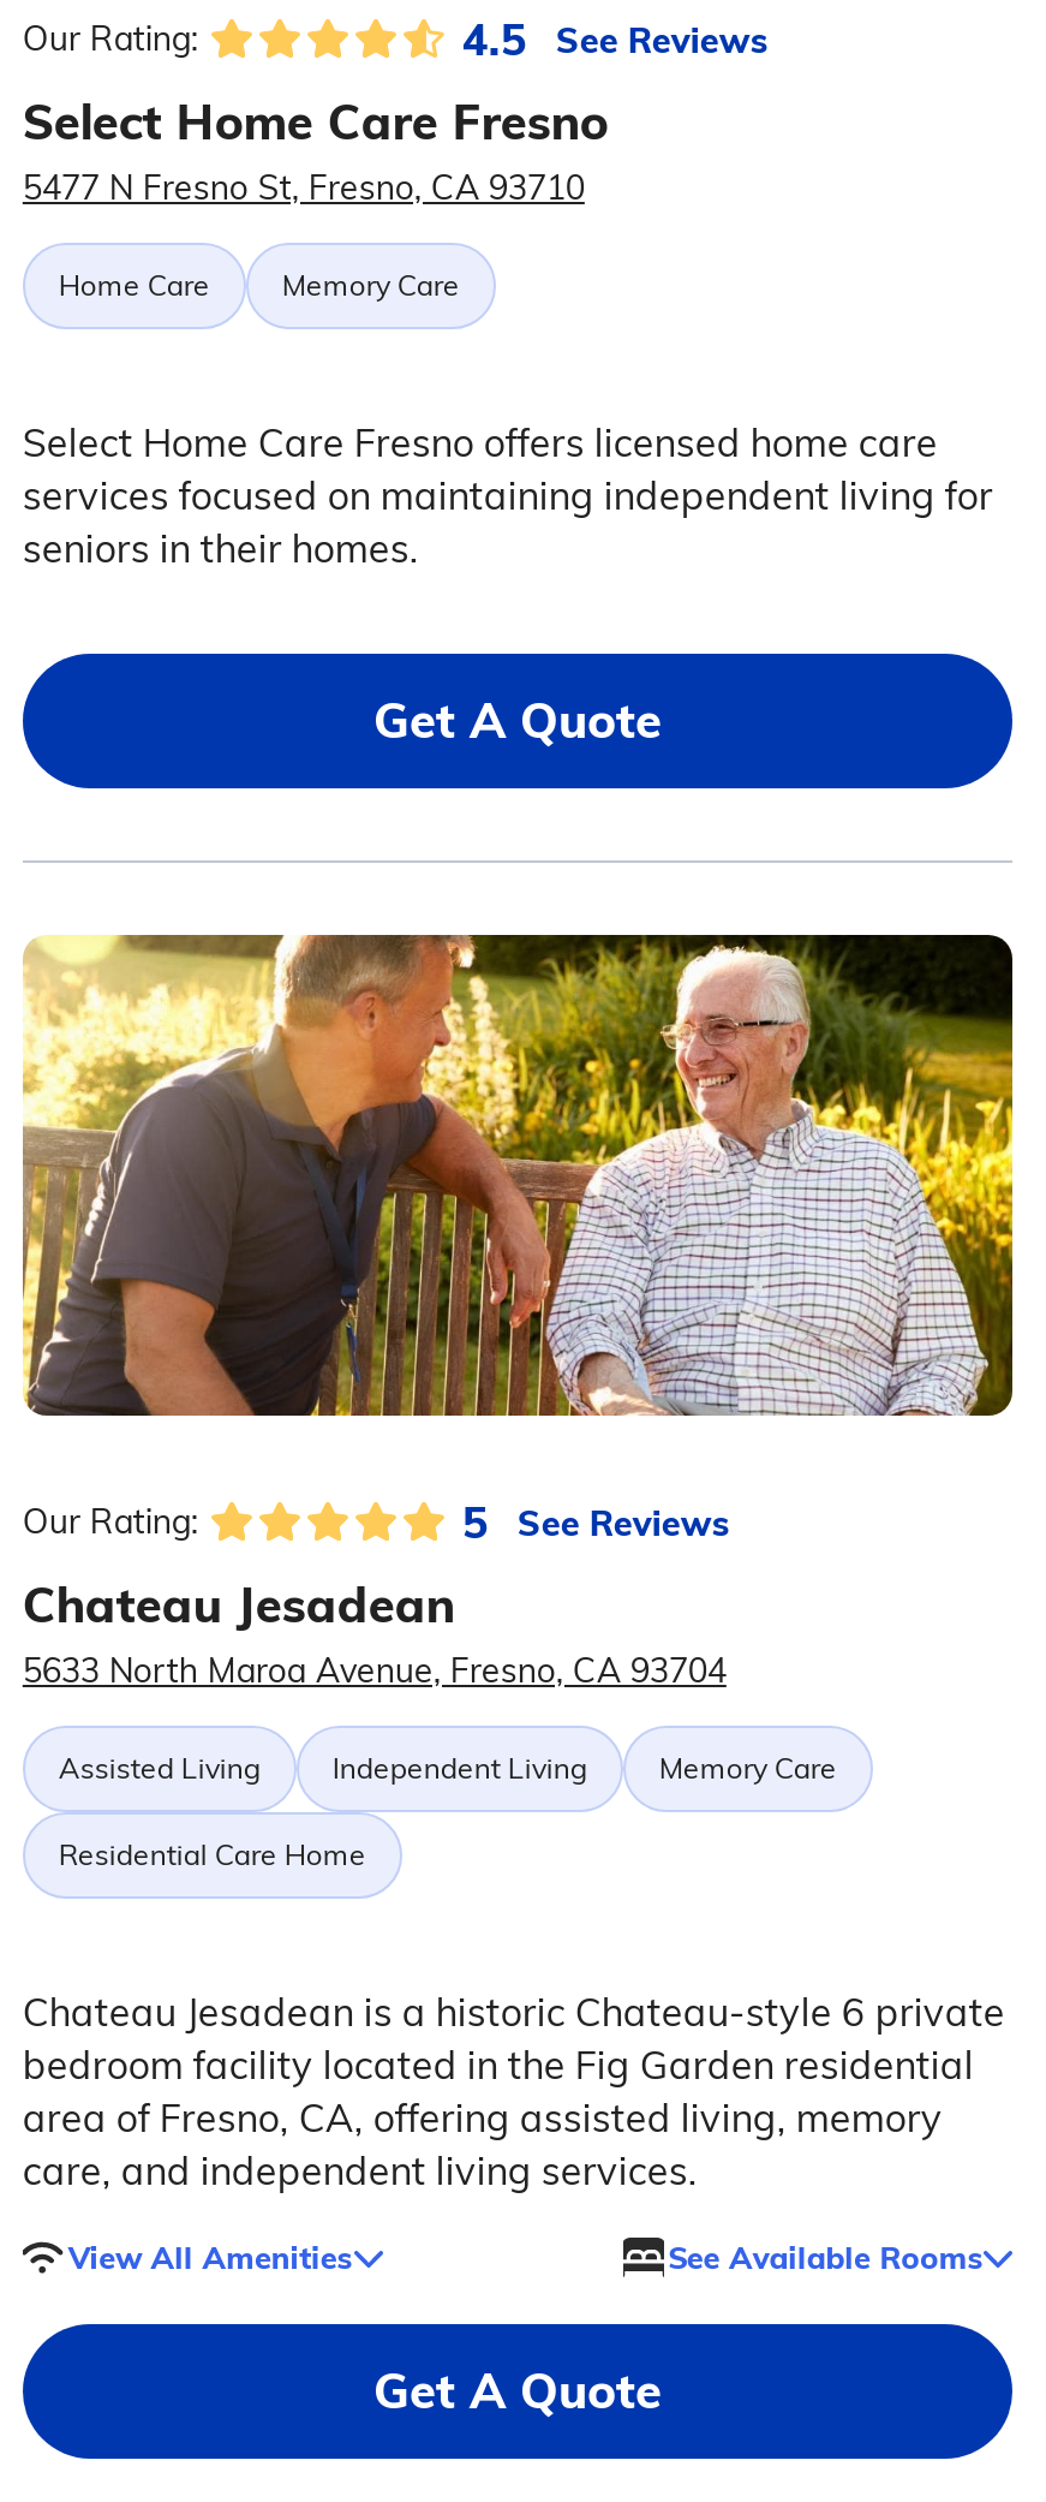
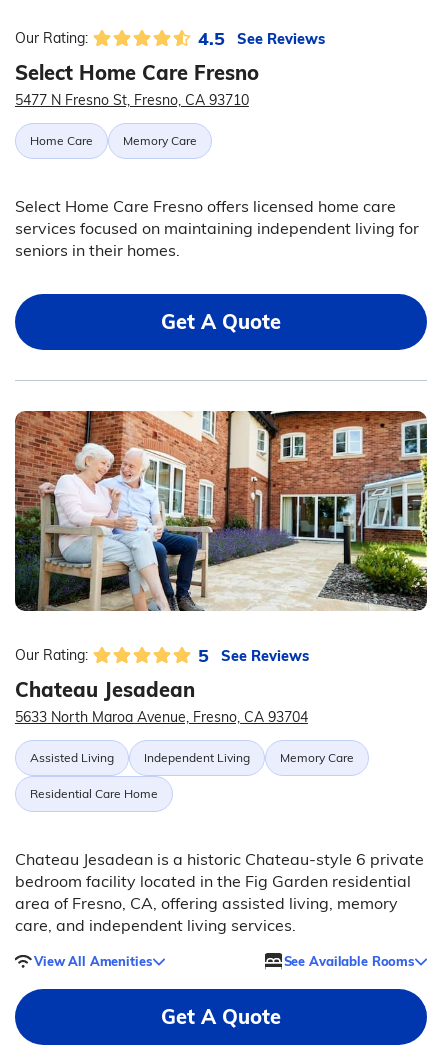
- [image]
+ [image]
